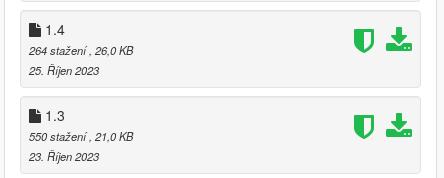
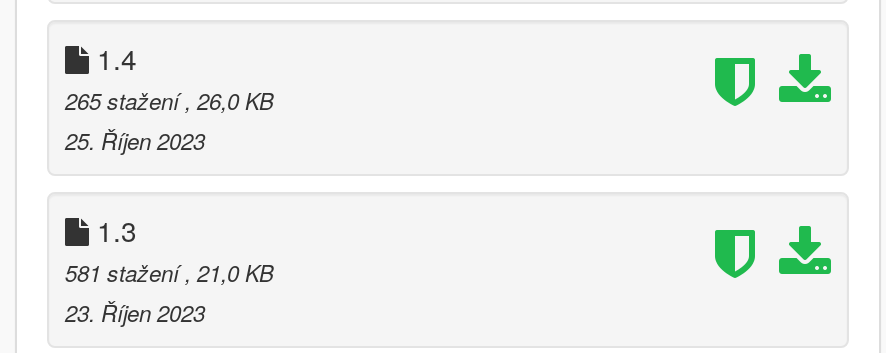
- 264 stažení, 26,0 KB
+ 265 stažení, 26,0 KB

- 550 stažení, 21,0 KB
+ 581 stažení, 21,0 KB
